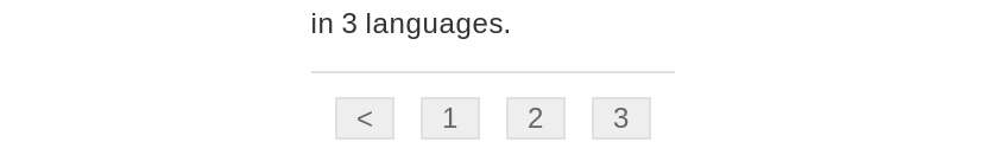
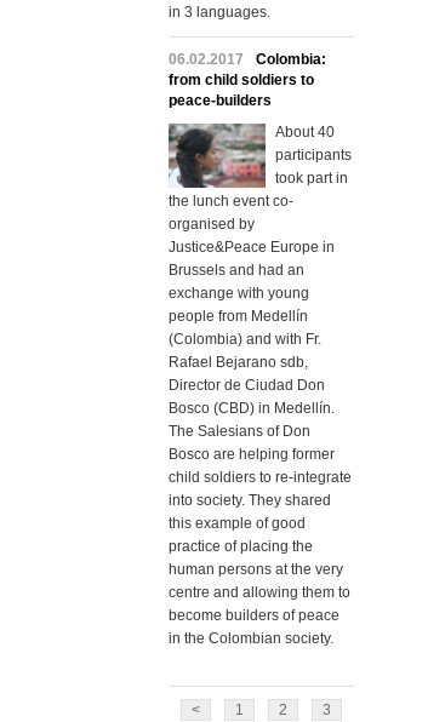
+ [image]
+ 06.02.2017 Colombia:
+ from child soldiers to
+ peace-builders
+ About 40
+ participants
+ took part in
+ the lunch event co-
+ organised by
+ Justice&Peace Europe in
+ Brussels and had an
+ exchange with young
+ people from Medellín
+ (Colombia) and with Fr.
+ Rafael Bejarano sdb,
+ Director de Ciudad Don
+ Bosco (CBD) in Medellín.
+ The Salesians of Don
+ Bosco are helping former
+ child soldiers to re-integrate
+ into society. They shared
+ this example of good
+ practice of placing the
+ human persons at the very
+ centre and allowing them to
+ become builders of peace
+ in the Colombian society.
